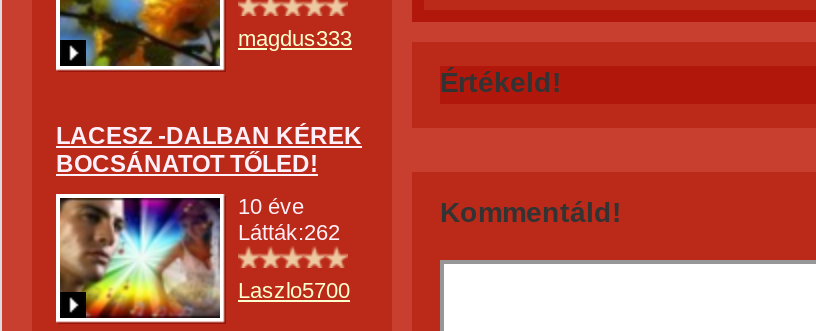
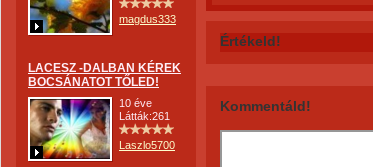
- Látták:262
+ Látták:261
